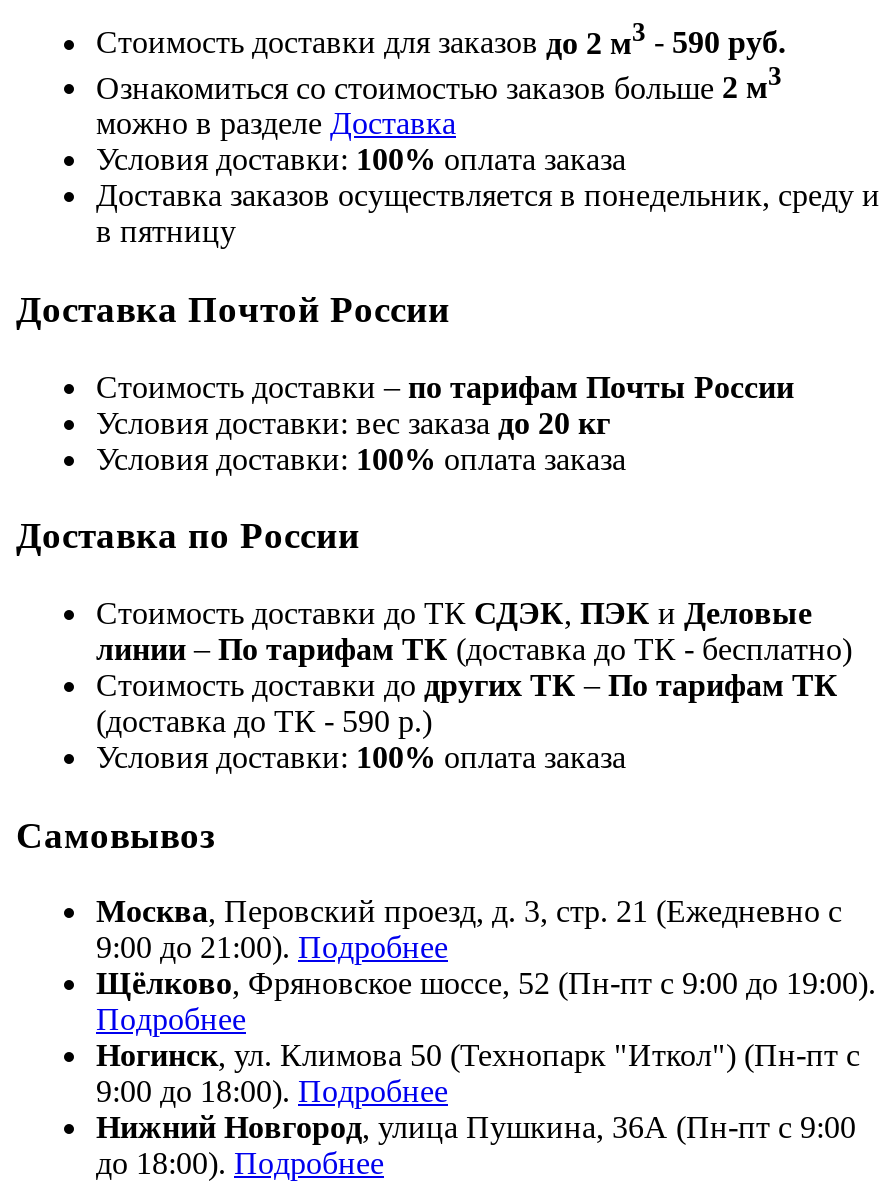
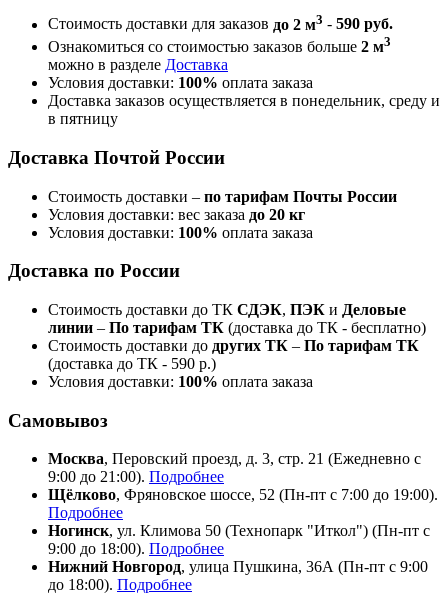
- Щёлково, Фряновское шоссе, 52 (Пн-пт с 9:00 до 19:00).
+ Щёлково, Фряновское шоссе, 52 (Пн-пт с 7:00 до 19:00).
